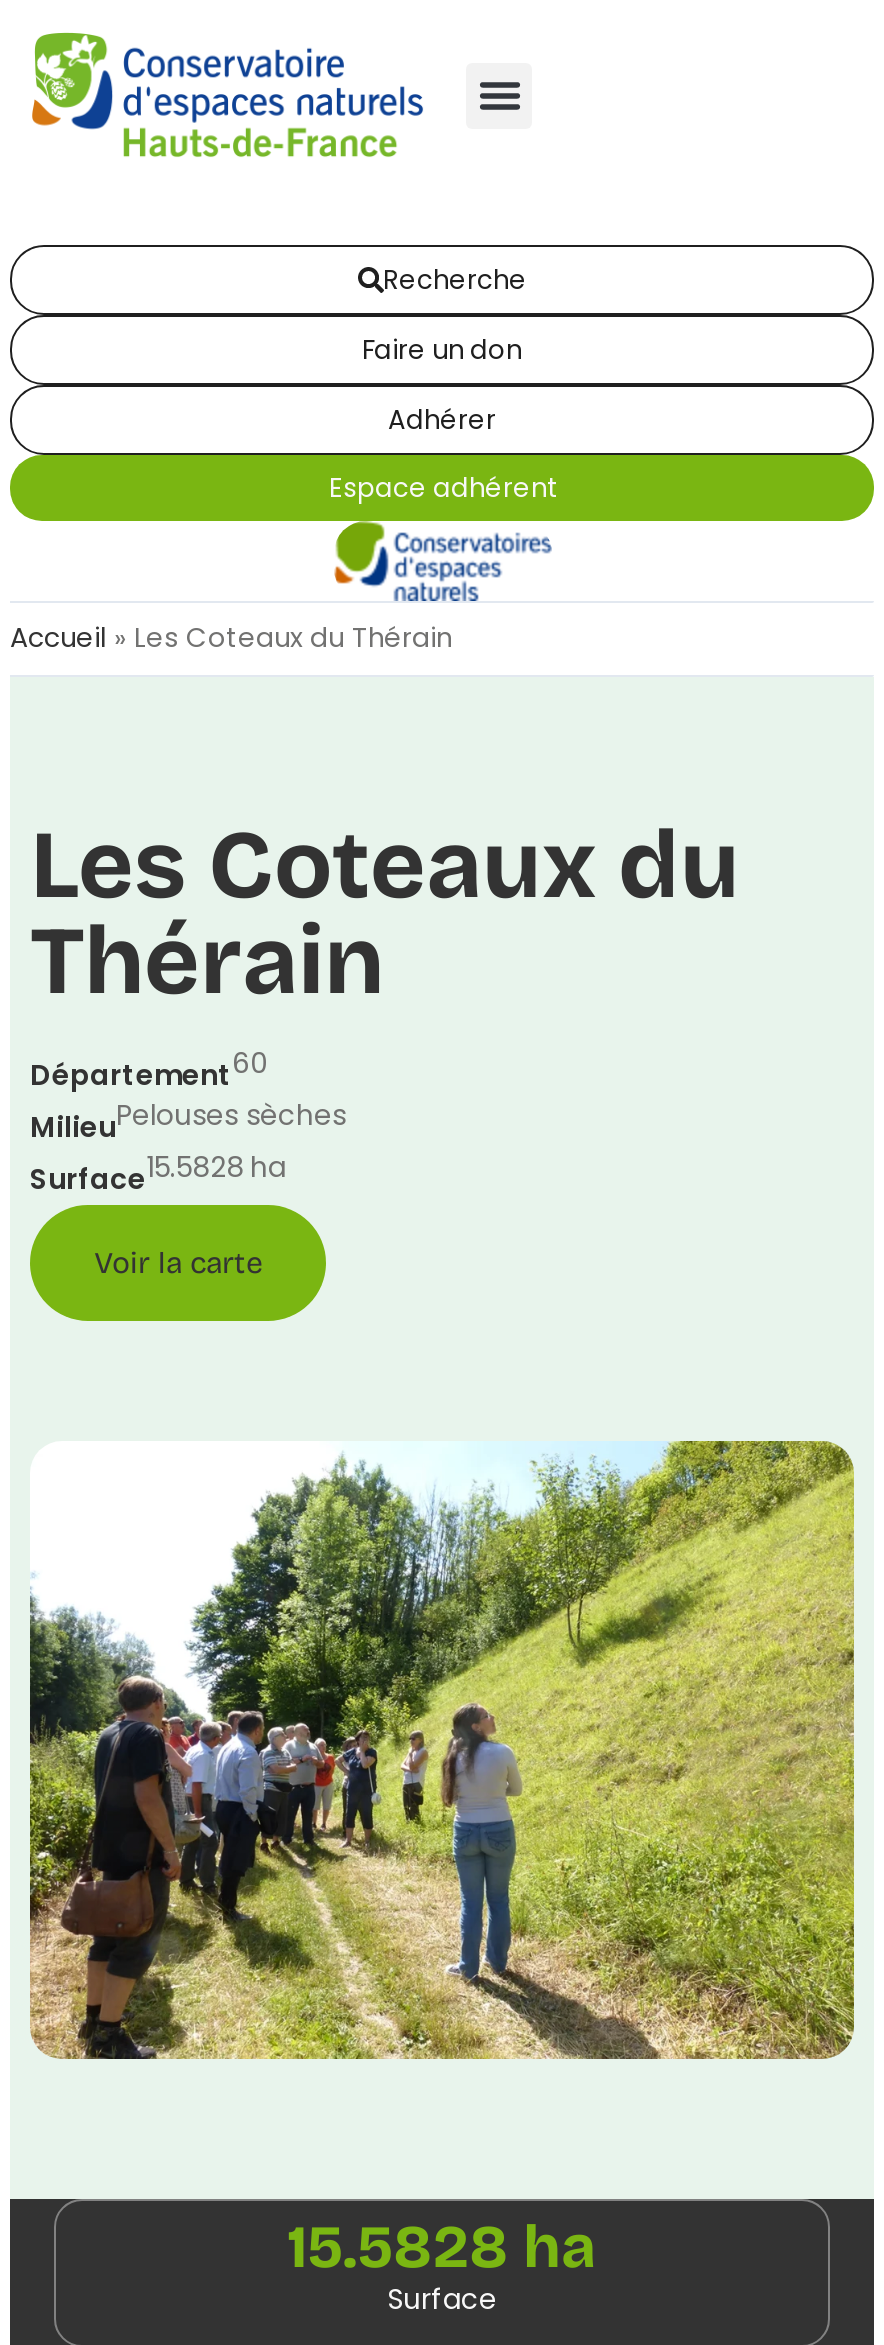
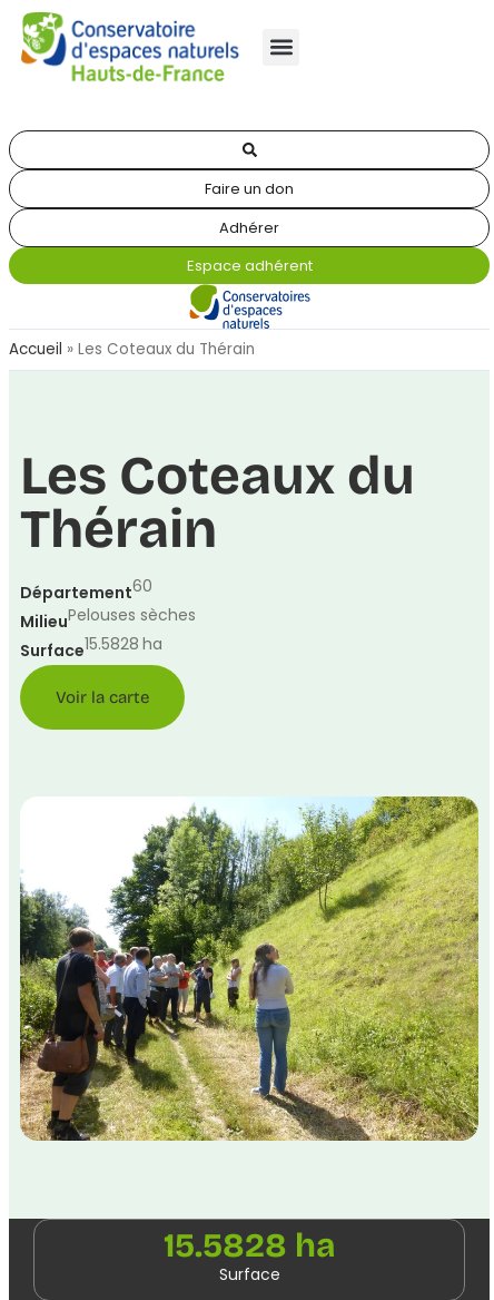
- Recherche
